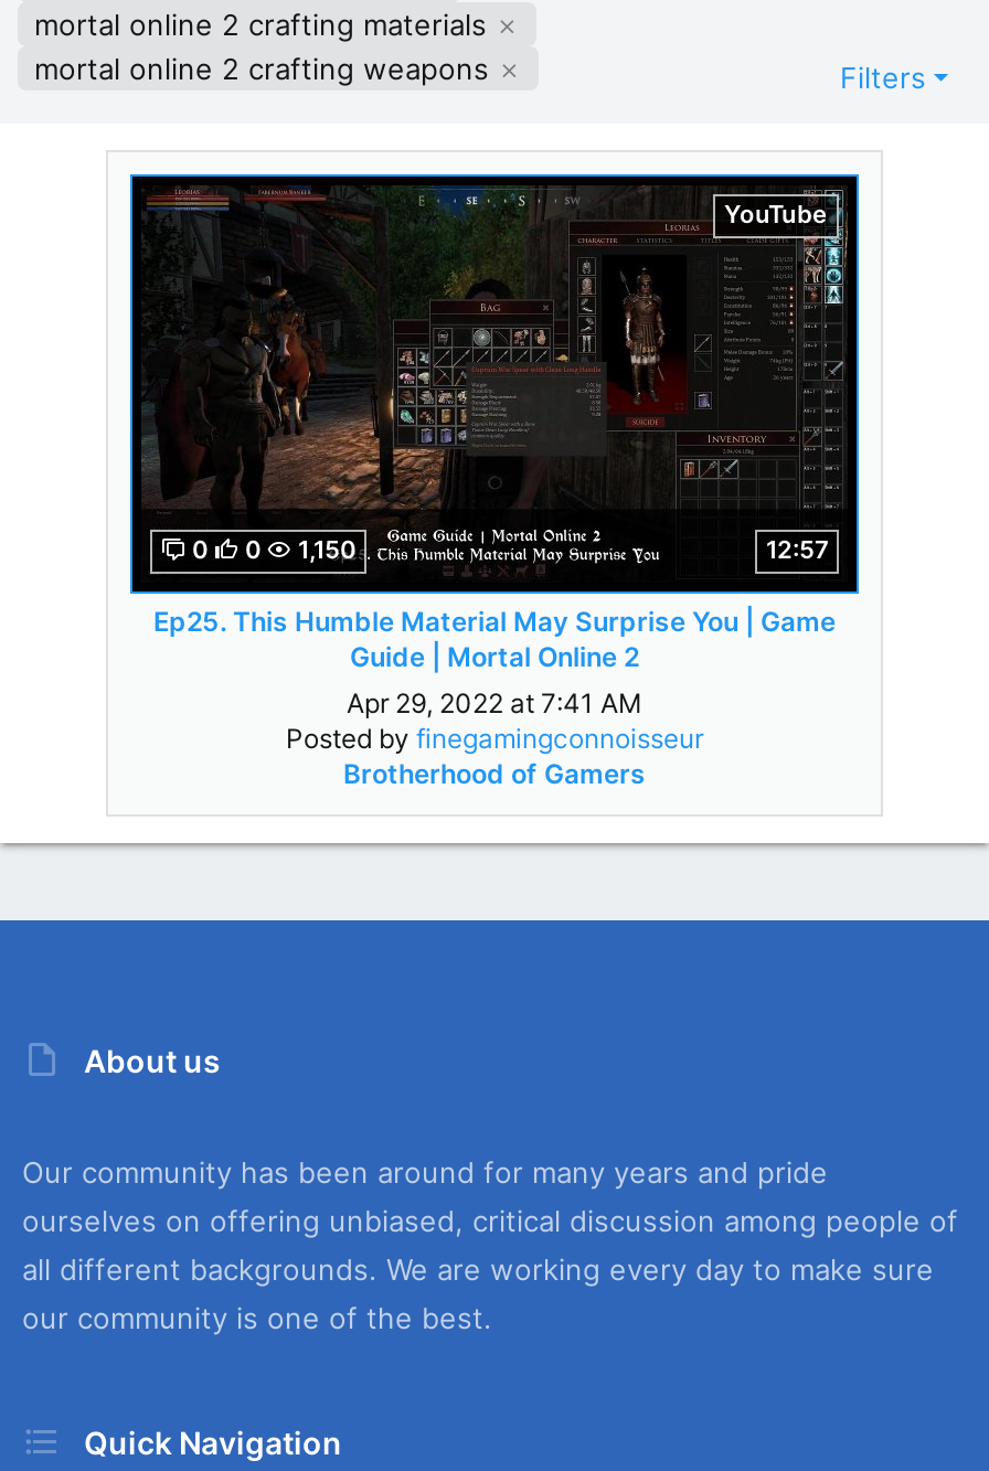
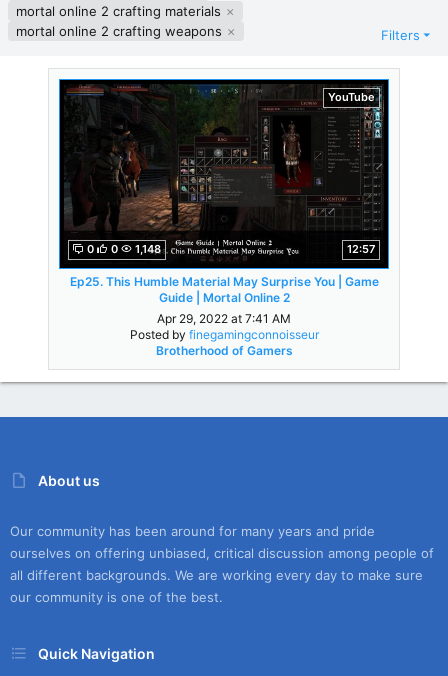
- 1,150
+ 1,148
